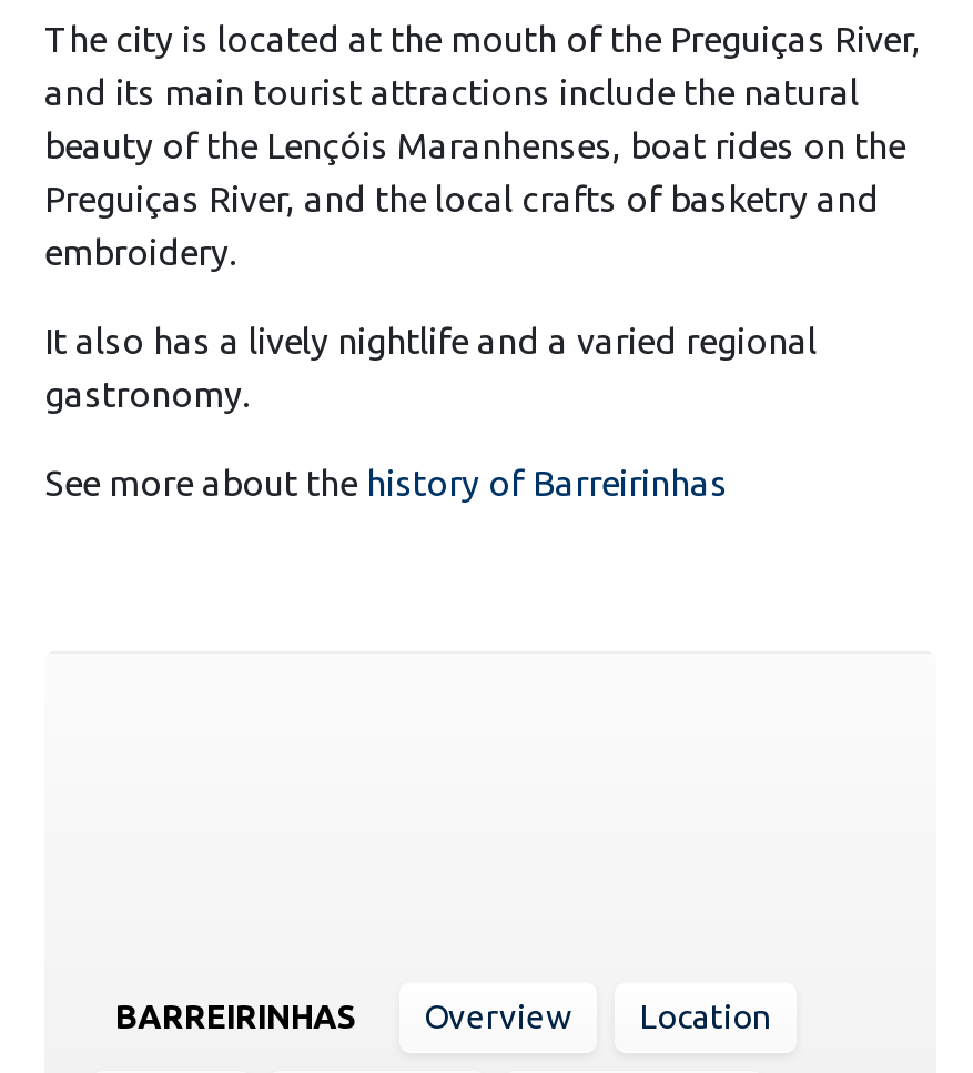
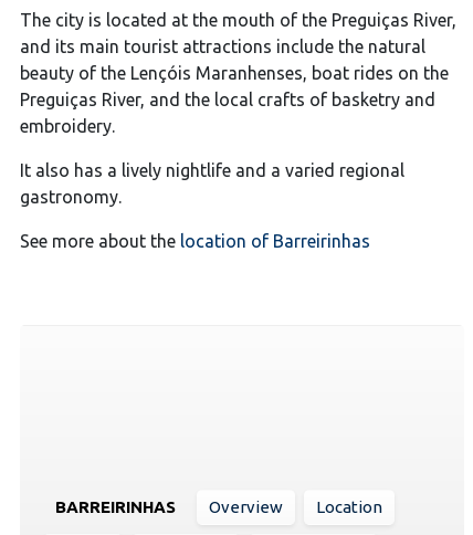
- See more about the history of Barreirinhas
+ See more about the location of Barreirinhas
